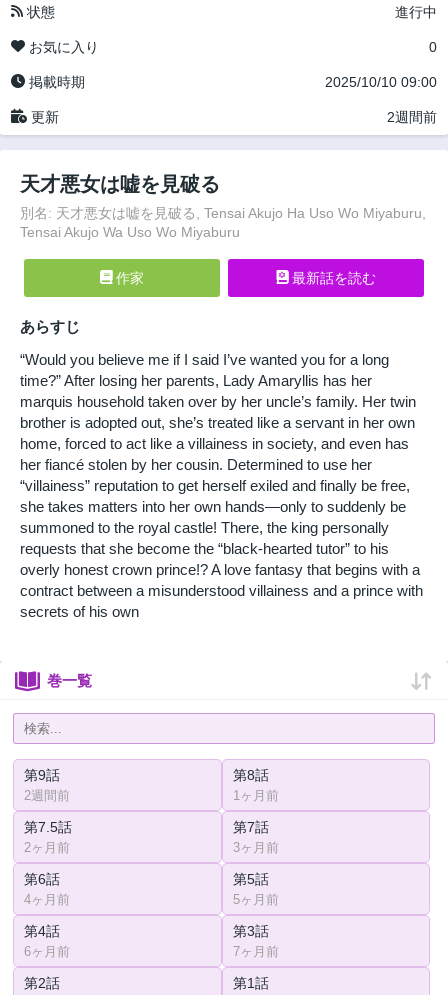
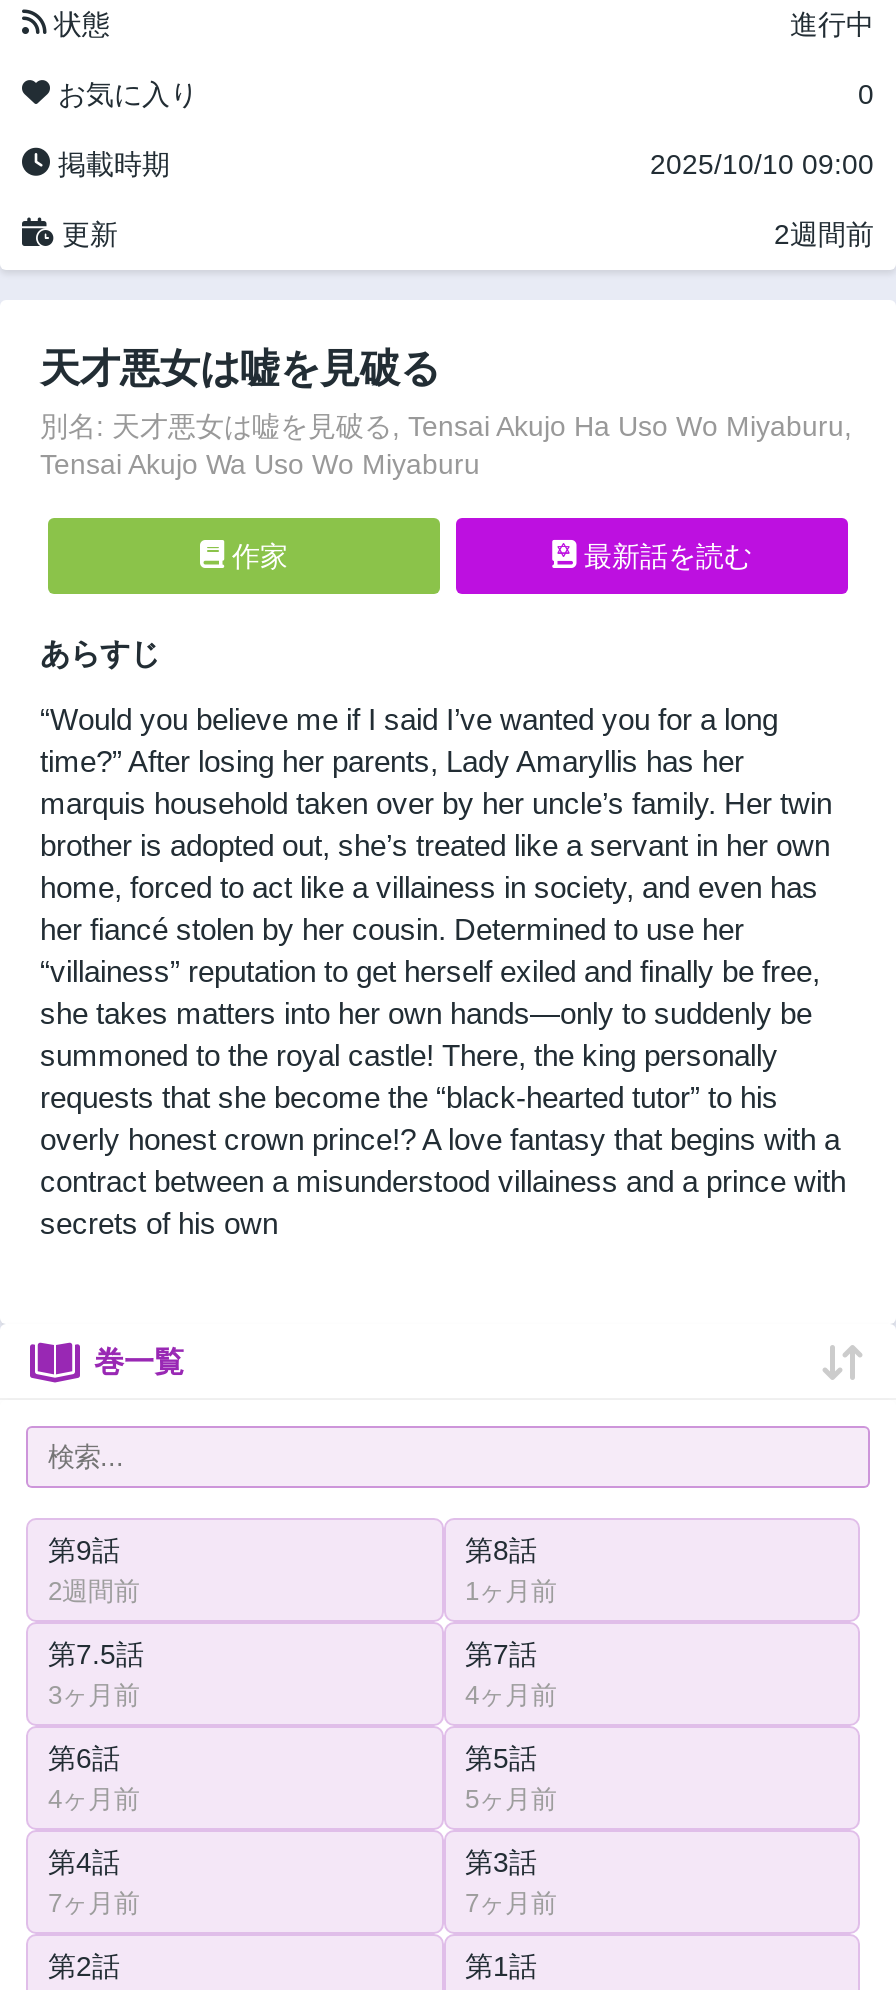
- 2ヶ月前
+ 3ヶ月前

- 3ヶ月前
+ 4ヶ月前

- 6ヶ月前
+ 7ヶ月前
